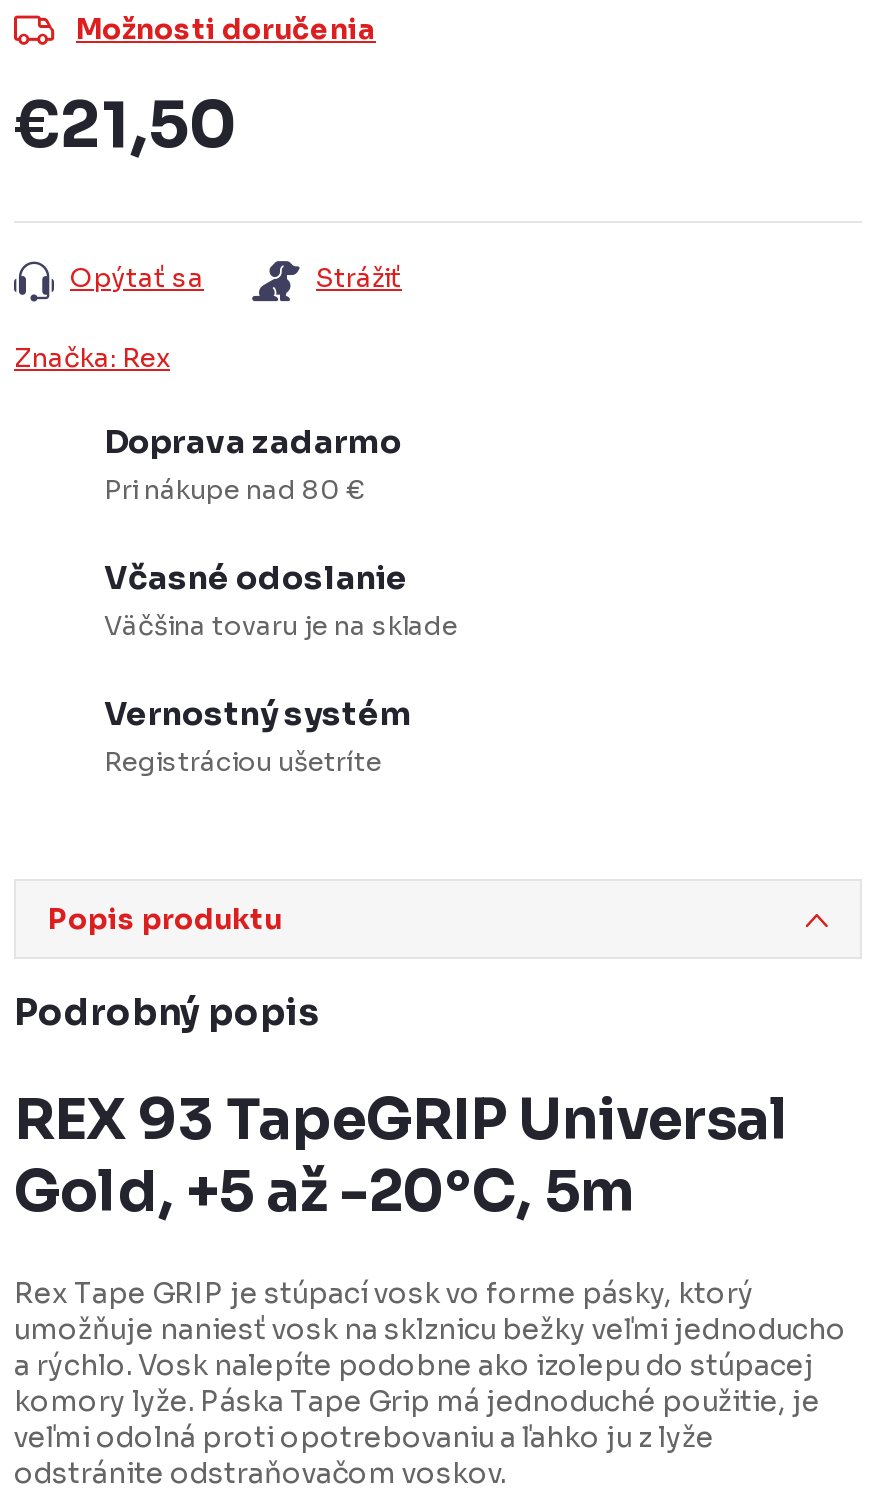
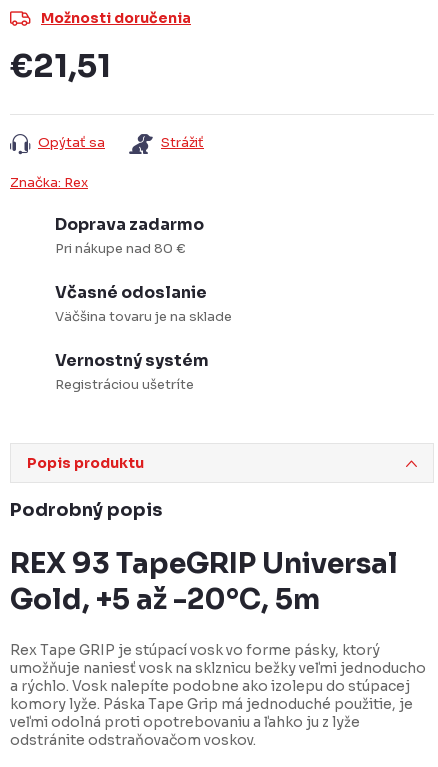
- €21,50
+ €21,51
